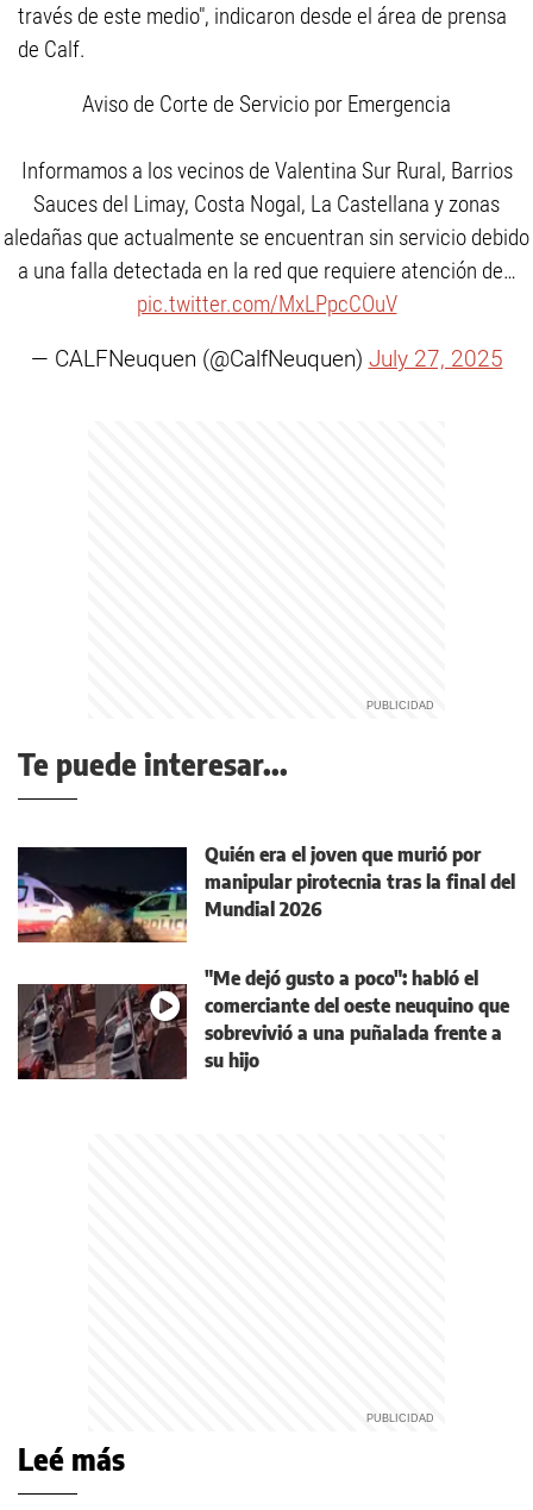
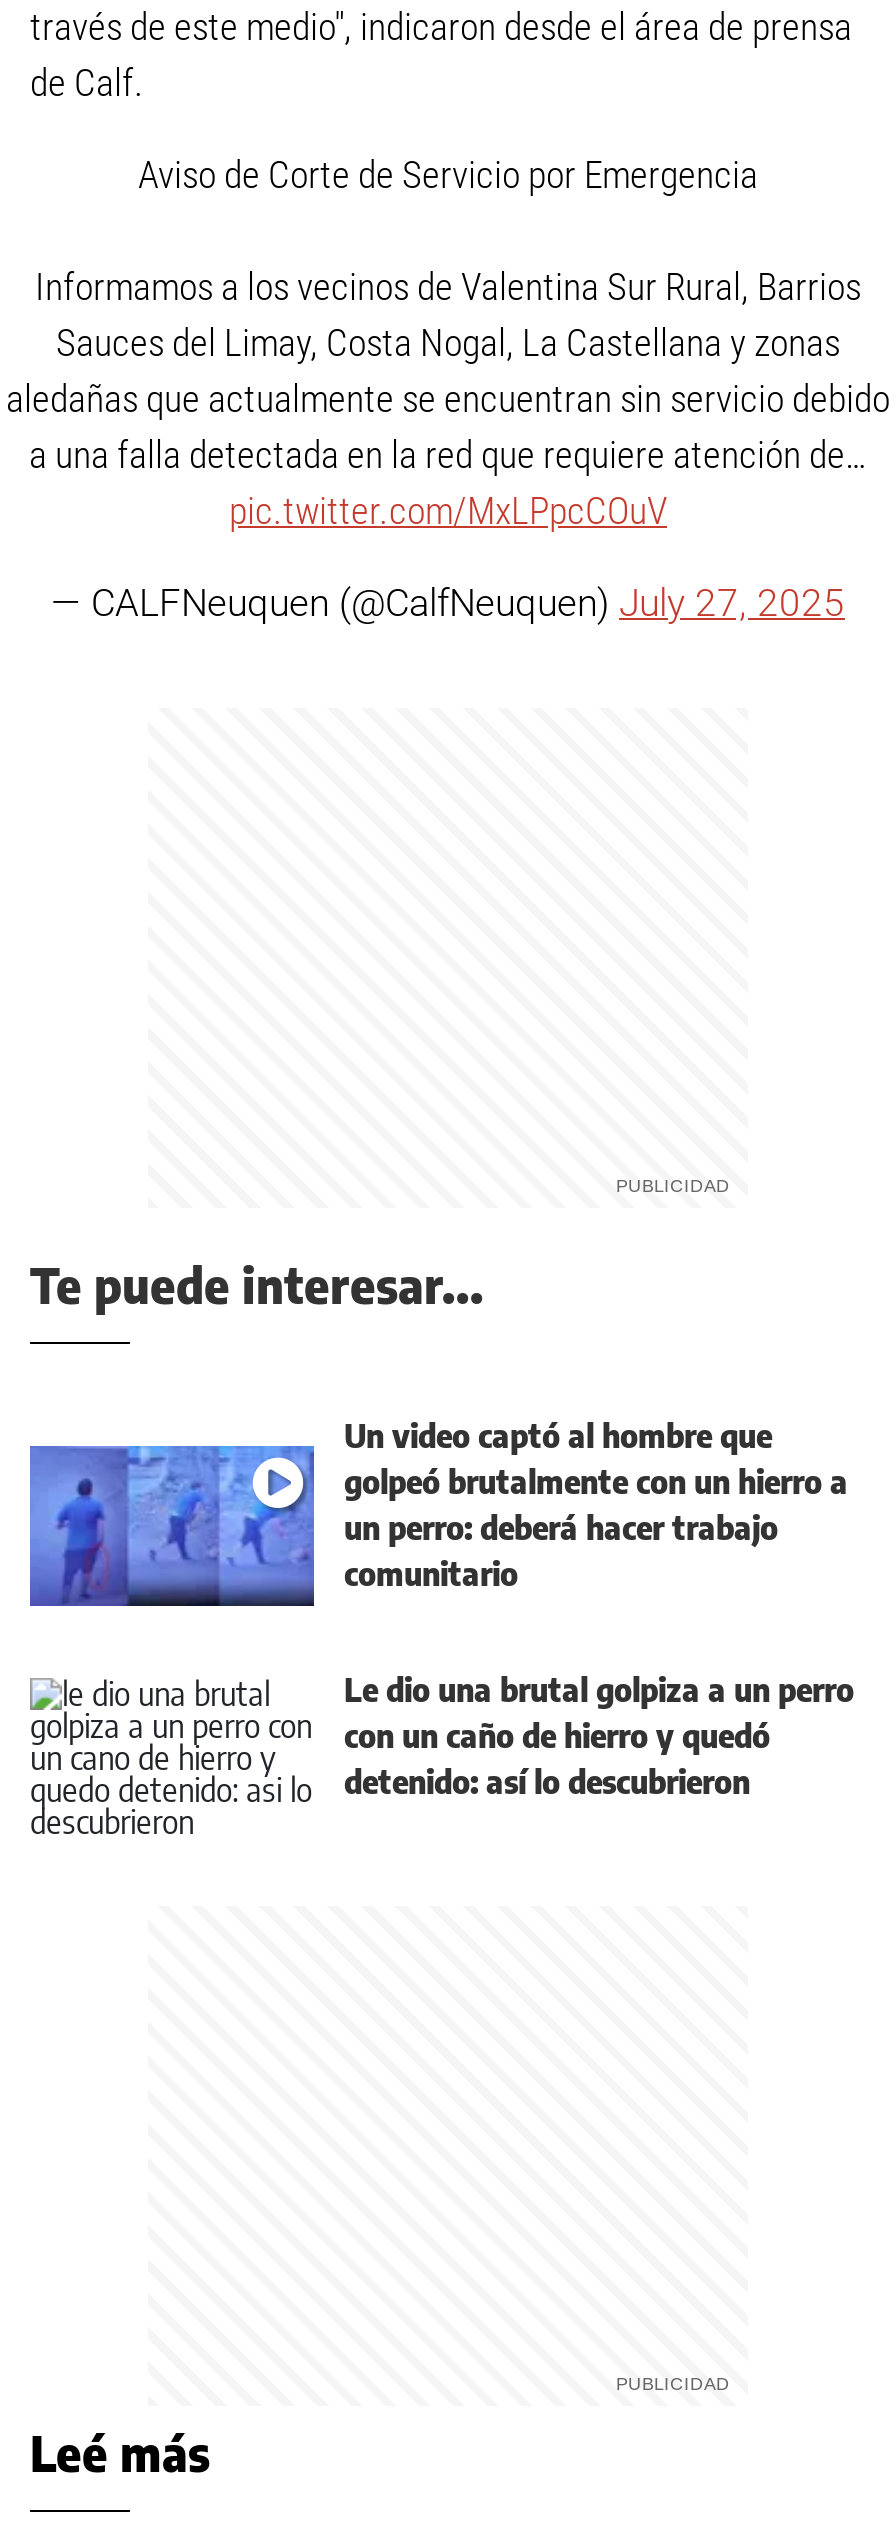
- [image]
- Quién era el joven que murió por
- manipular pirotecnia tras la final del
- Mundial 2026
+ [image]
+ Un video captó al hombre que
+ golpeó brutalmente con un hierro a
+ un perro: deberá hacer trabajo
+ comunitario

- [image]
- "Me dejó gusto a poco": habló el
- comerciante del oeste neuquino que
- sobrevivió a una puñalada frente a
- su hijo
+ [image]
+ Le dio una brutal golpiza a un perro
+ con un caño de hierro y quedó
+ detenido: así lo descubrieron
